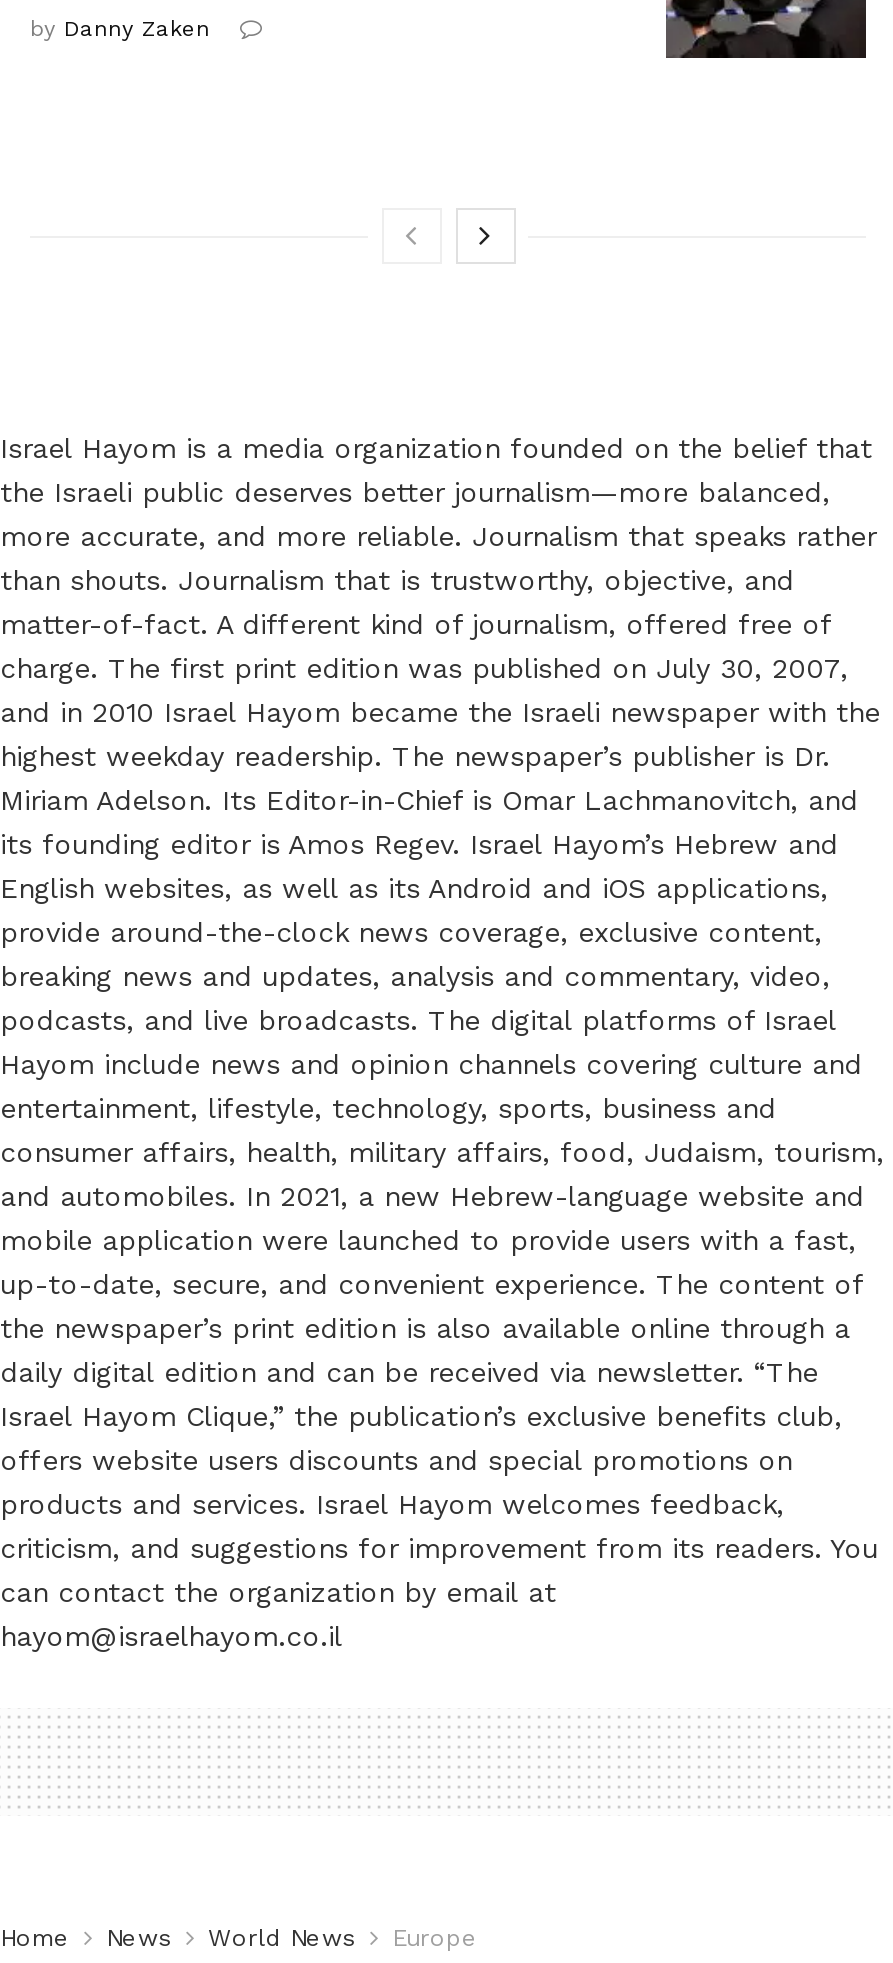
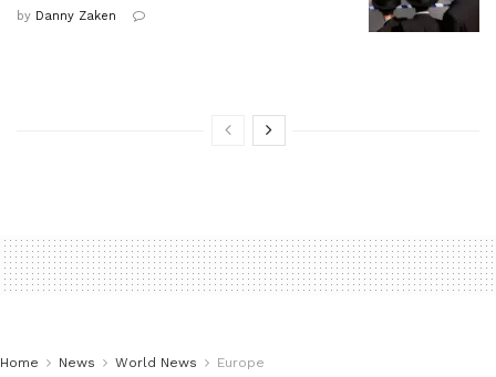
- Israel Hayom is a media organization founded on the belief that
- the Israeli public deserves better journalism—more balanced,
- more accurate, and more reliable. Journalism that speaks rather
- than shouts. Journalism that is trustworthy, objective, and
- matter-of-fact. A different kind of journalism, offered free of
- charge. The first print edition was published on July 30, 2007,
- and in 2010 Israel Hayom became the Israeli newspaper with the
- highest weekday readership. The newspaper’s publisher is Dr.
- Miriam Adelson. Its Editor-in-Chief is Omar Lachmanovitch, and
- its founding editor is Amos Regev. Israel Hayom’s Hebrew and
- English websites, as well as its Android and iOS applications,
- provide around-the-clock news coverage, exclusive content,
- breaking news and updates, analysis and commentary, video,
- podcasts, and live broadcasts. The digital platforms of Israel
- Hayom include news and opinion channels covering culture and
- entertainment, lifestyle, technology, sports, business and
- consumer affairs, health, military affairs, food, Judaism, tourism,
- and automobiles. In 2021, a new Hebrew-language website and
- mobile application were launched to provide users with a fast,
- up-to-date, secure, and convenient experience. The content of
- the newspaper’s print edition is also available online through a
- daily digital edition and can be received via newsletter. “The
- Israel Hayom Clique,” the publication’s exclusive benefits club,
- offers website users discounts and special promotions on
- products and services. Israel Hayom welcomes feedback,
- criticism, and suggestions for improvement from its readers. You
- can contact the organization by email at
- hayom@israelhayom.co.il
